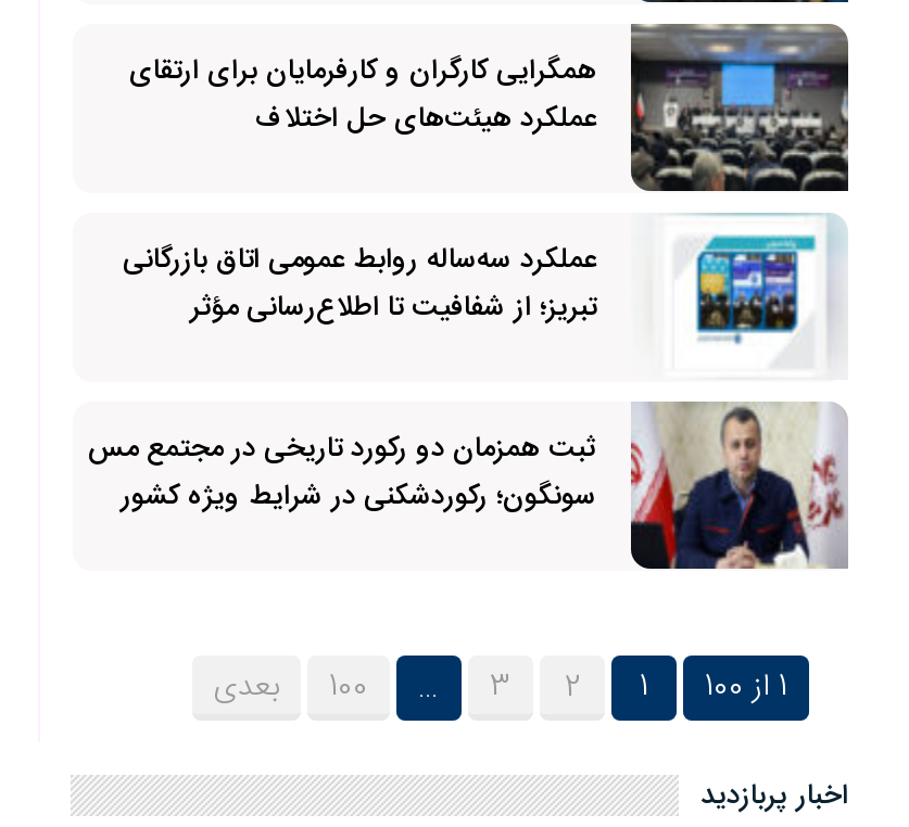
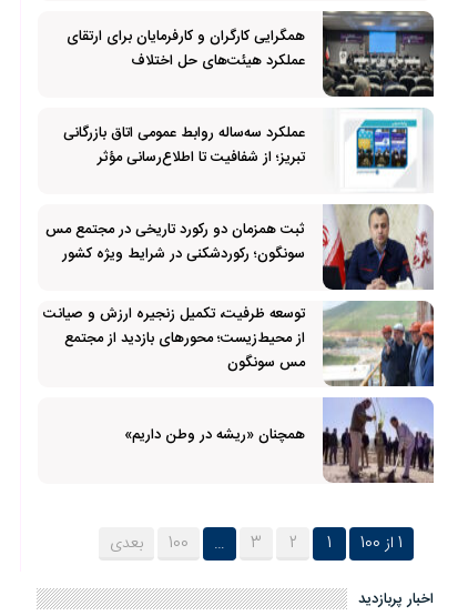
+ [image]
+ توسعه ظرفیت، تکمیل زنجیره ارزش و صیانت
+ از محیط‌زیست؛ محورهای بازدید از مجتمع
+ مس سونگون
+ همچنان «ریشه در وطن داریم»

+ [image]
